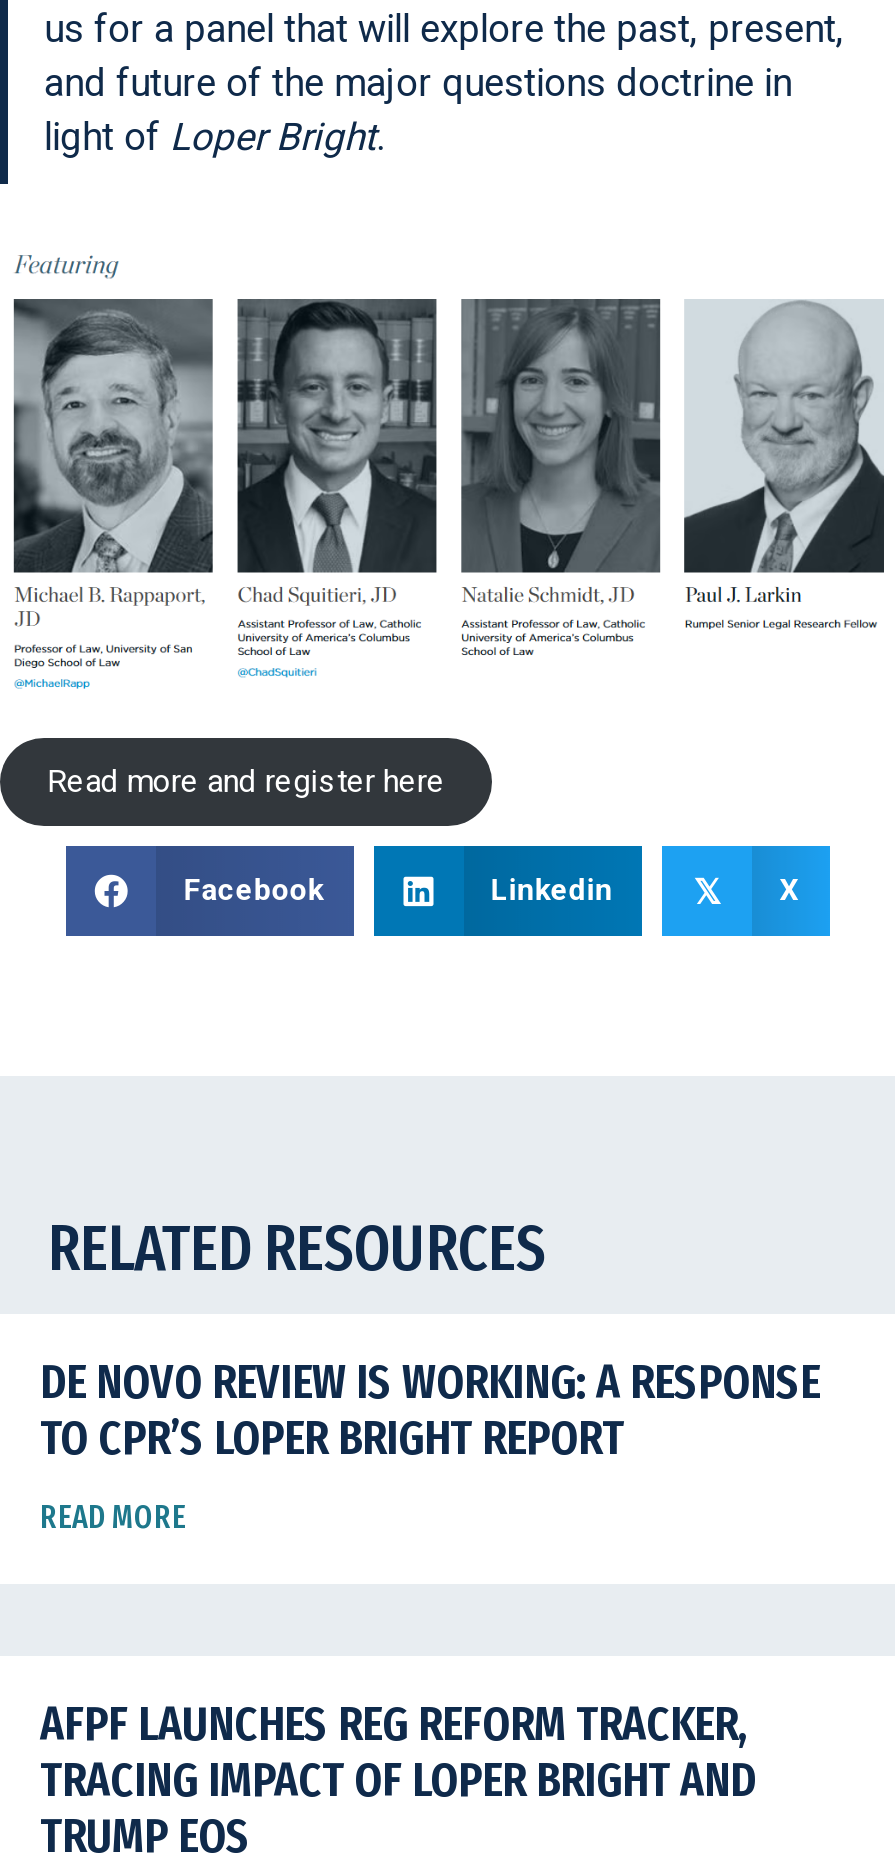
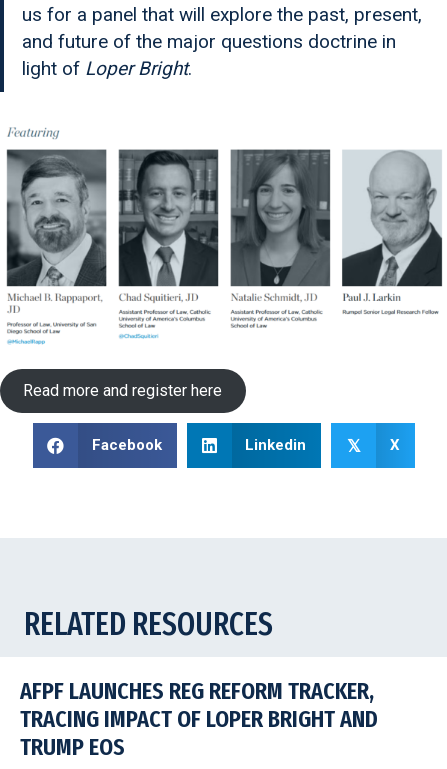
- DE NOVO REVIEW IS WORKING: A RESPONSE
- TO CPR’S LOPER BRIGHT REPORT
- READ MORE
